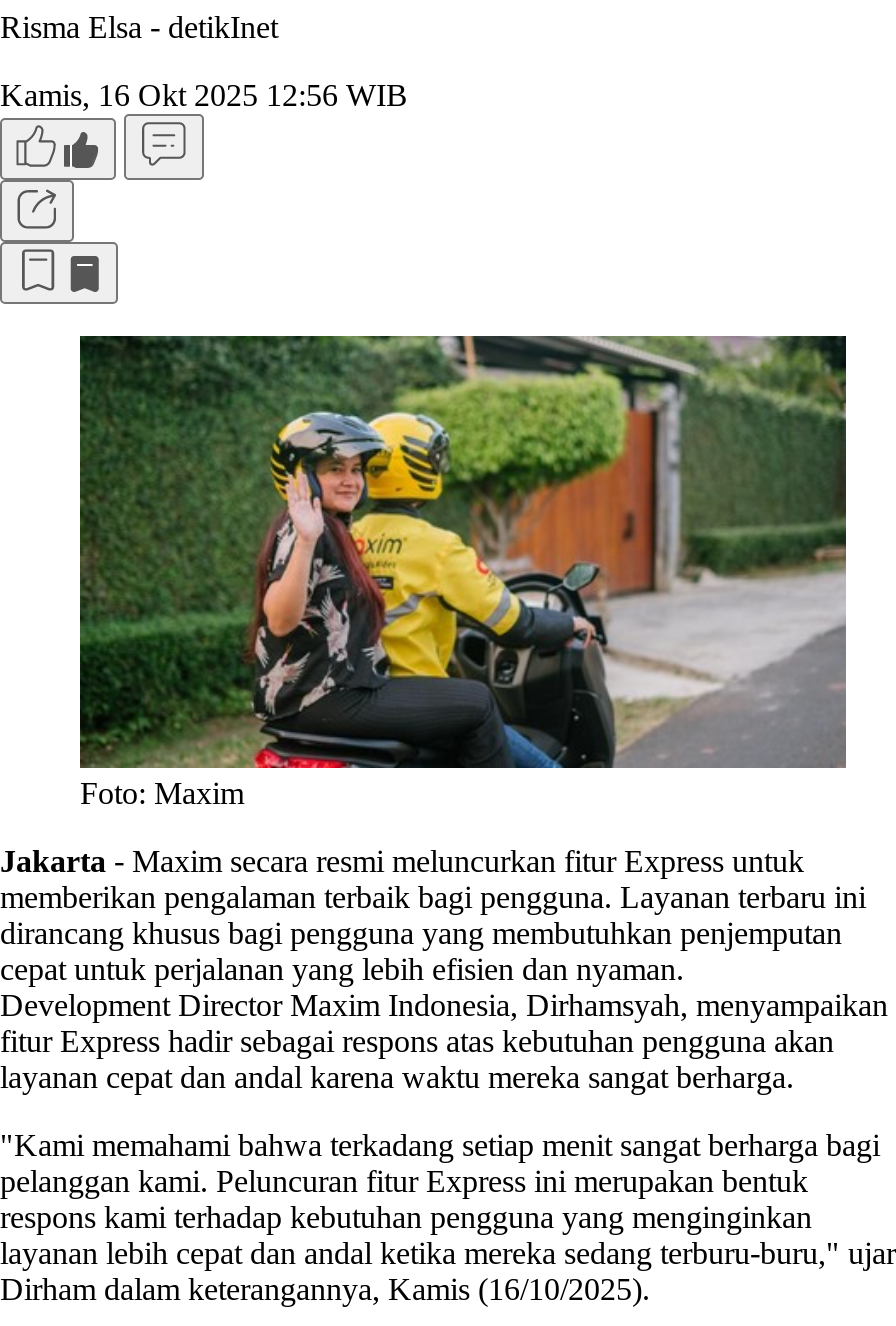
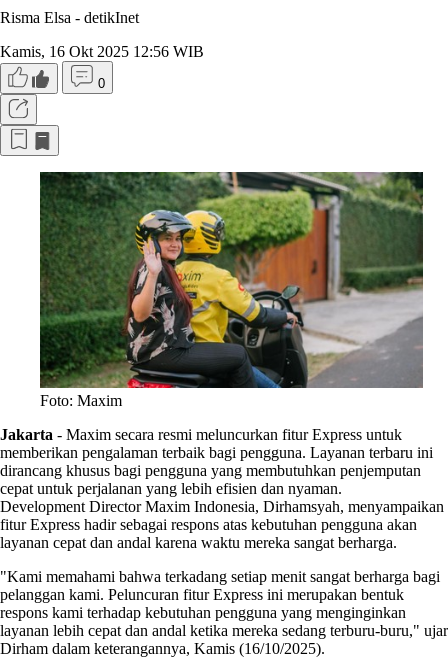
+ 0
